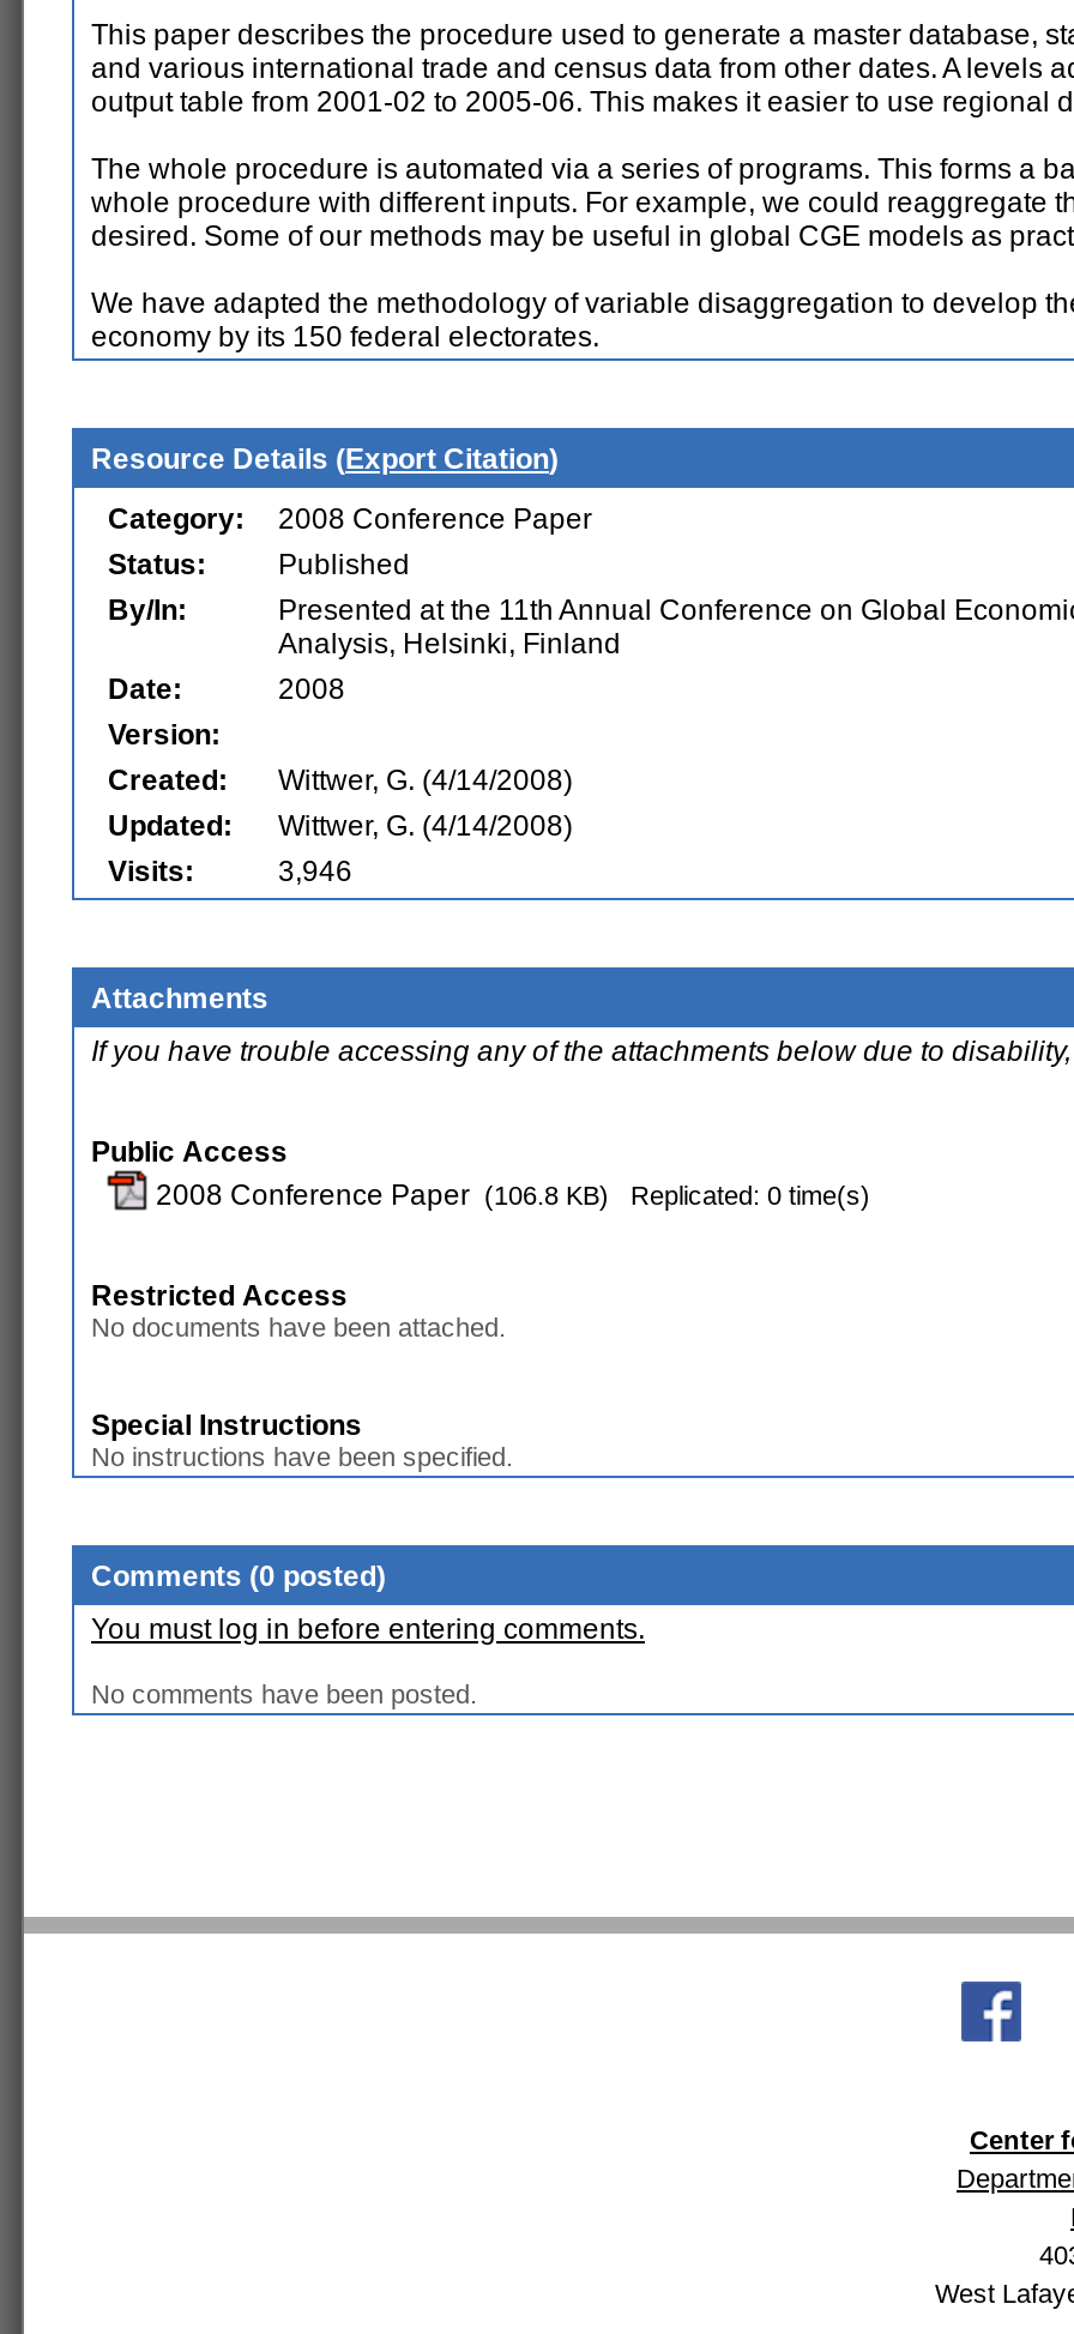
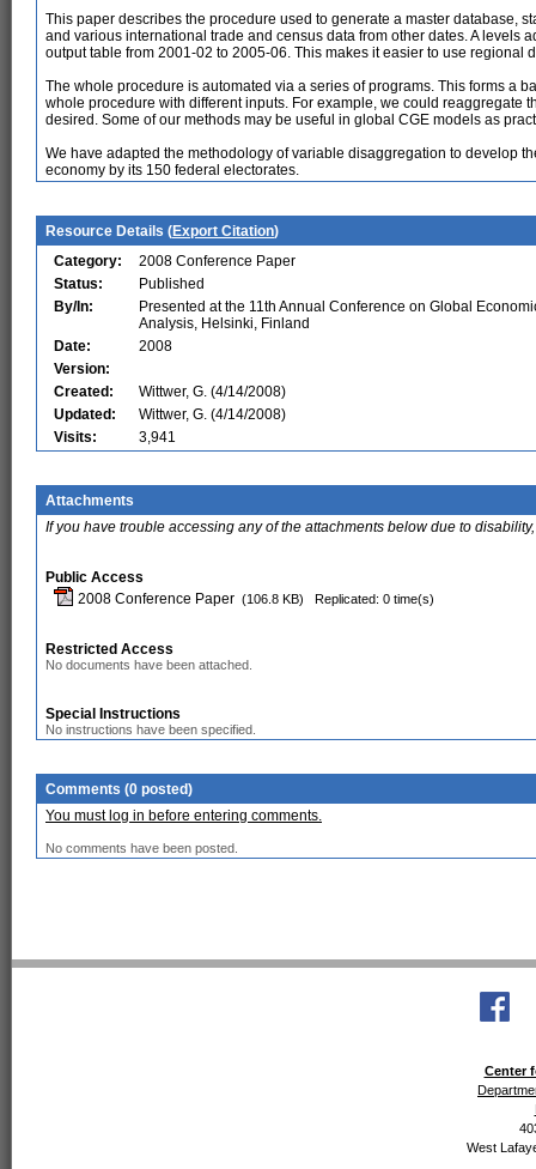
- 3,946
+ 3,941
